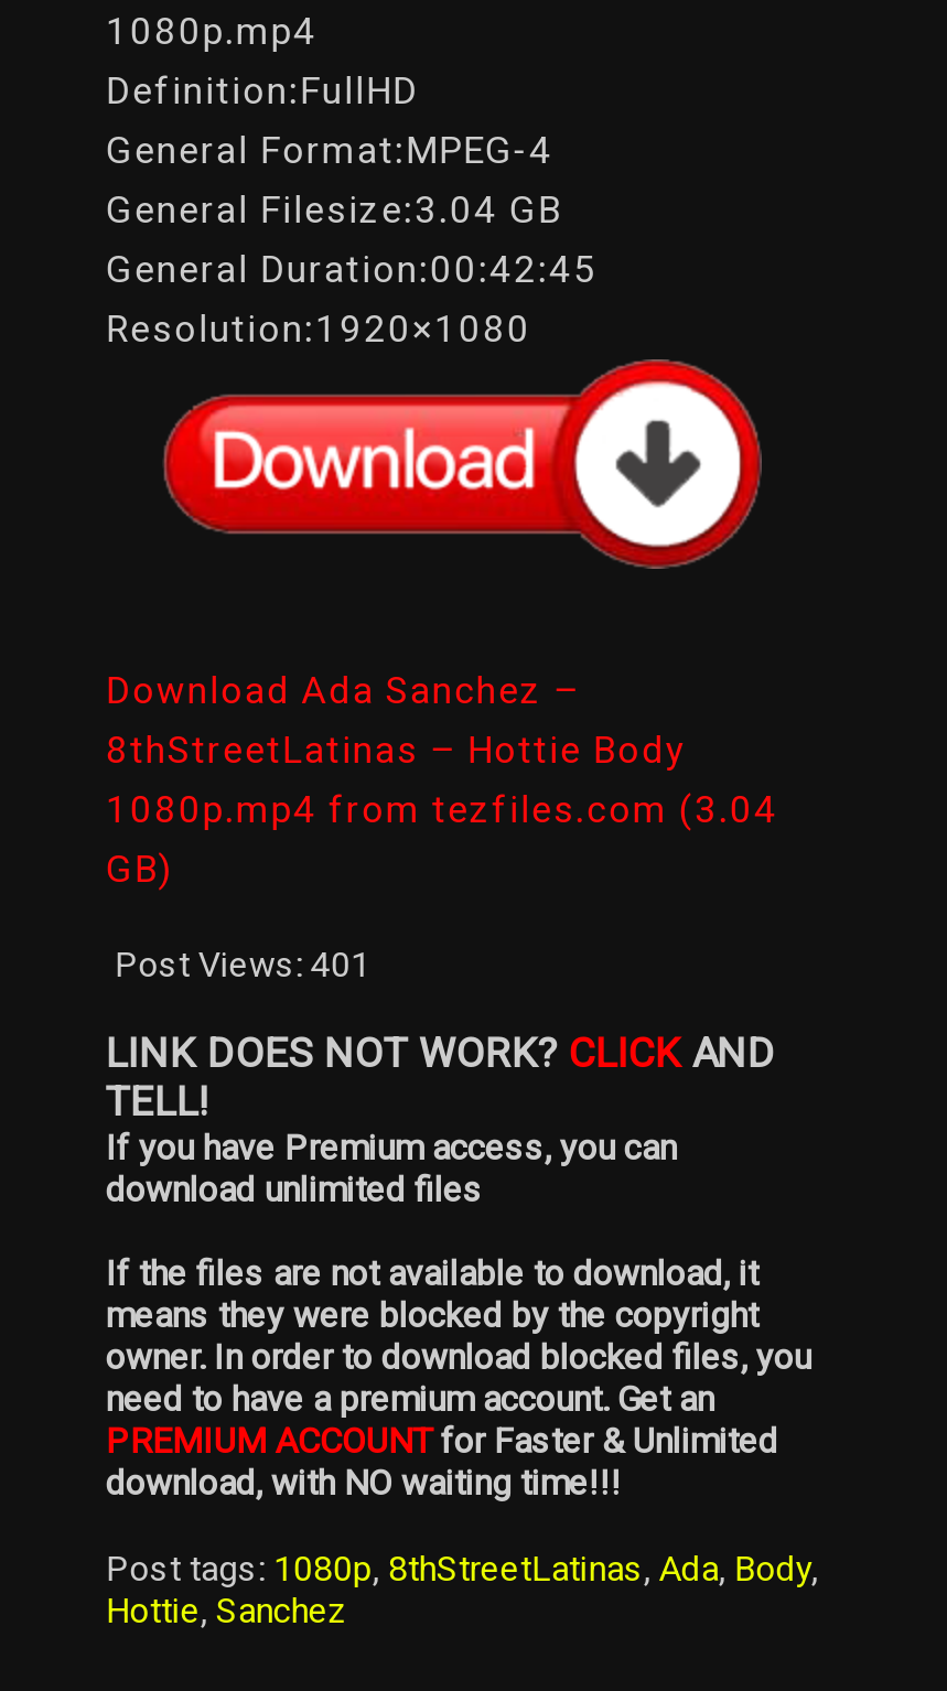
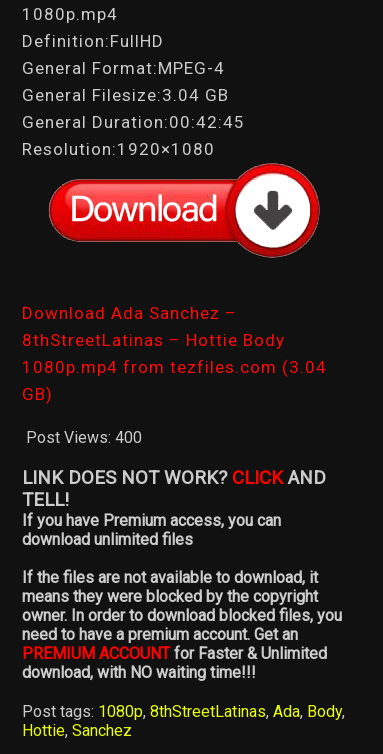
- Post Views: 401
+ Post Views: 400
